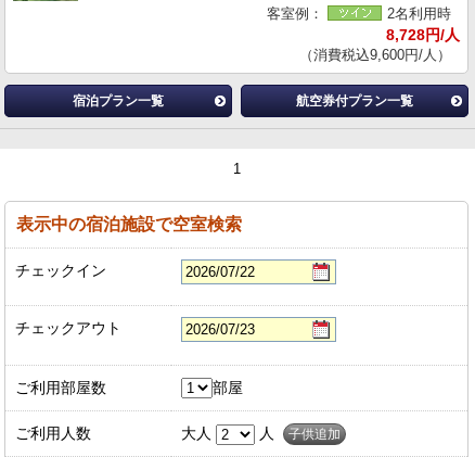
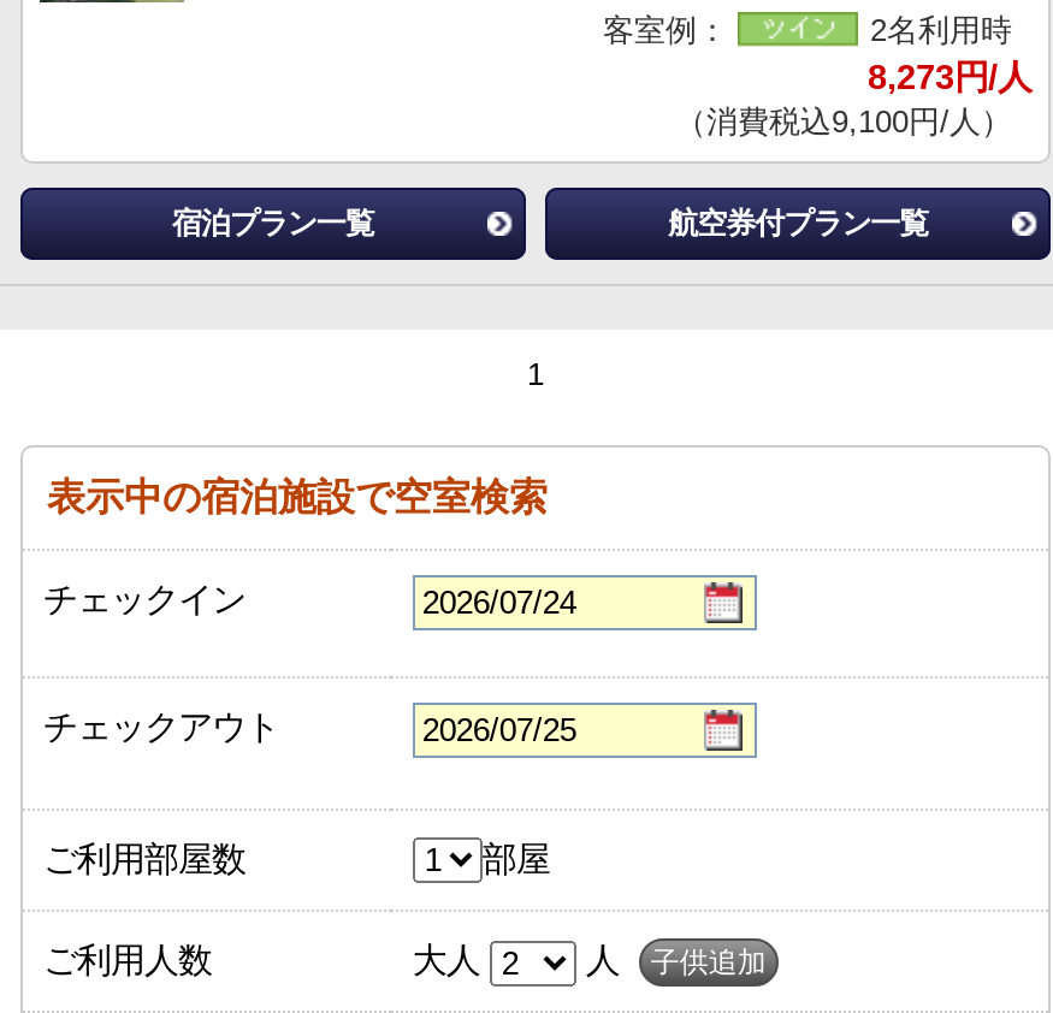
- 8,728円/人
+ 8,273円/人

- （消費税込9,600円/人）
+ （消費税込9,100円/人）
